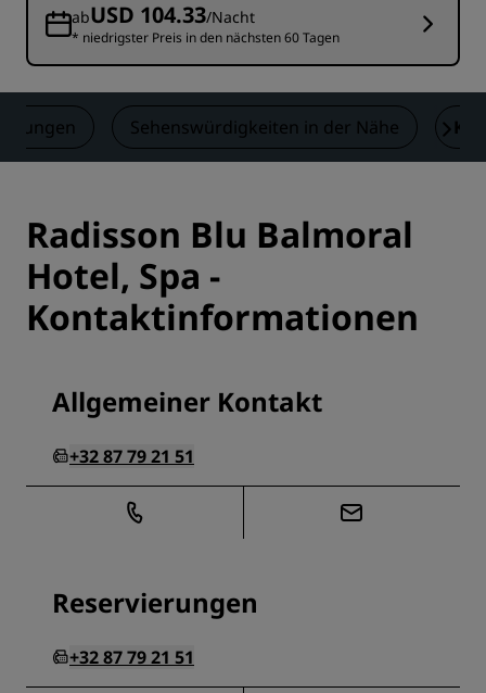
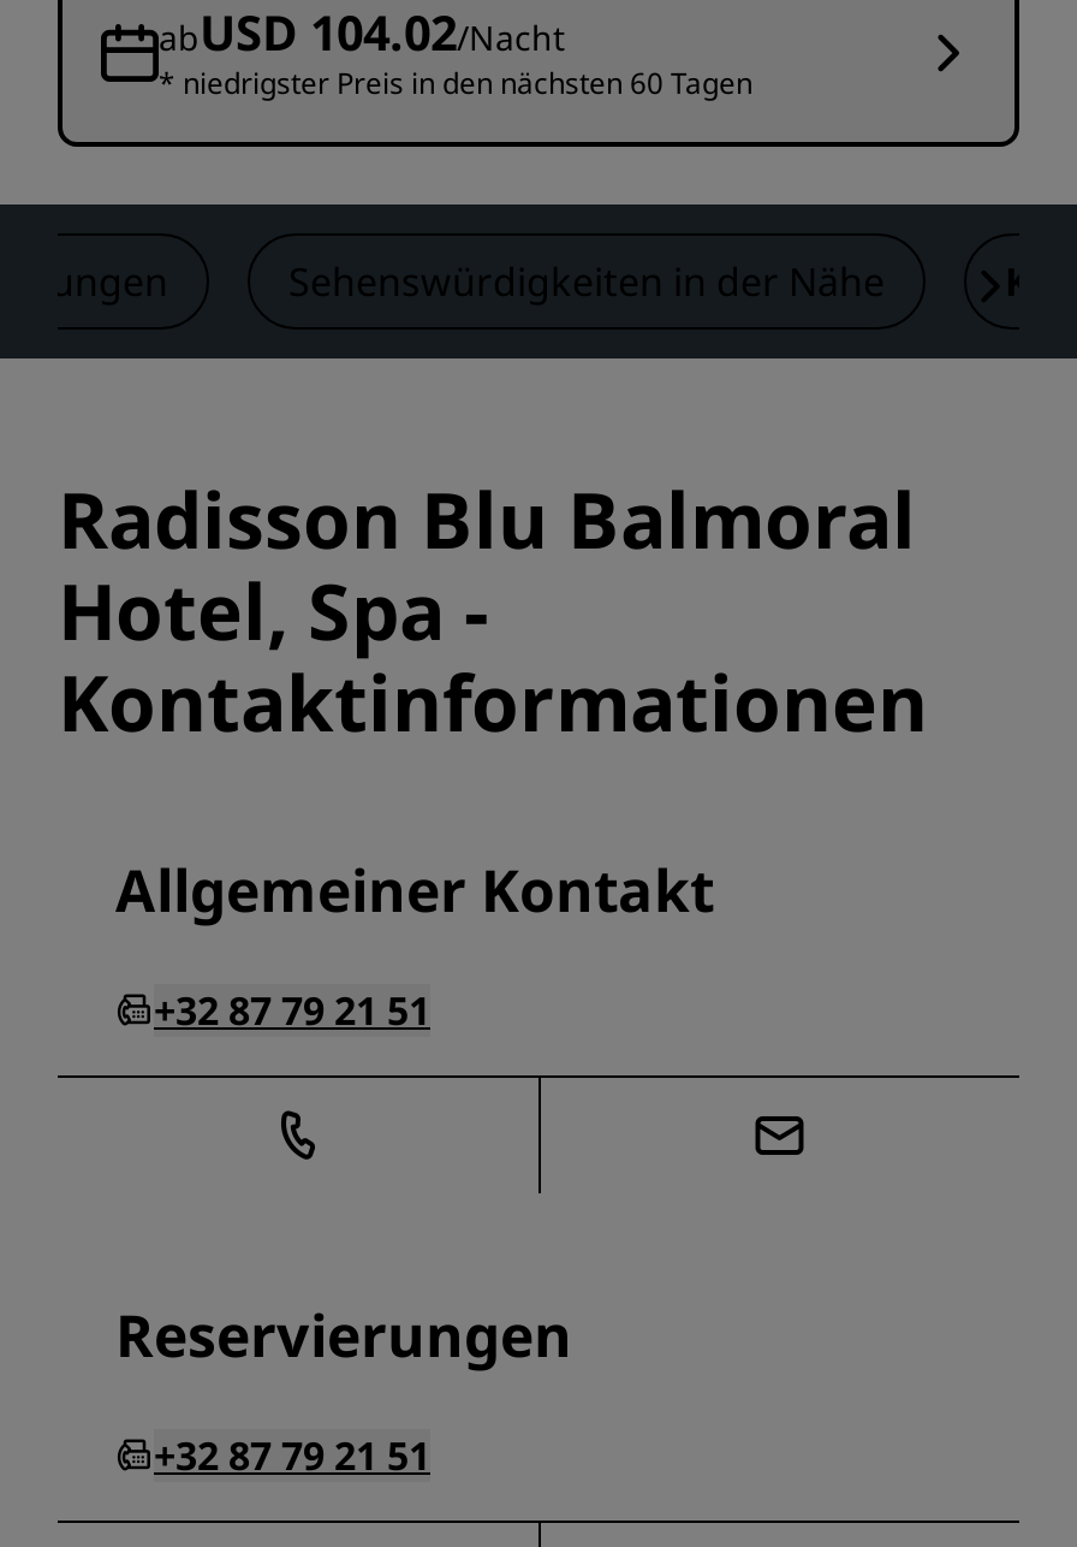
- abUSD 104.33/Nacht
+ abUSD 104.02/Nacht
